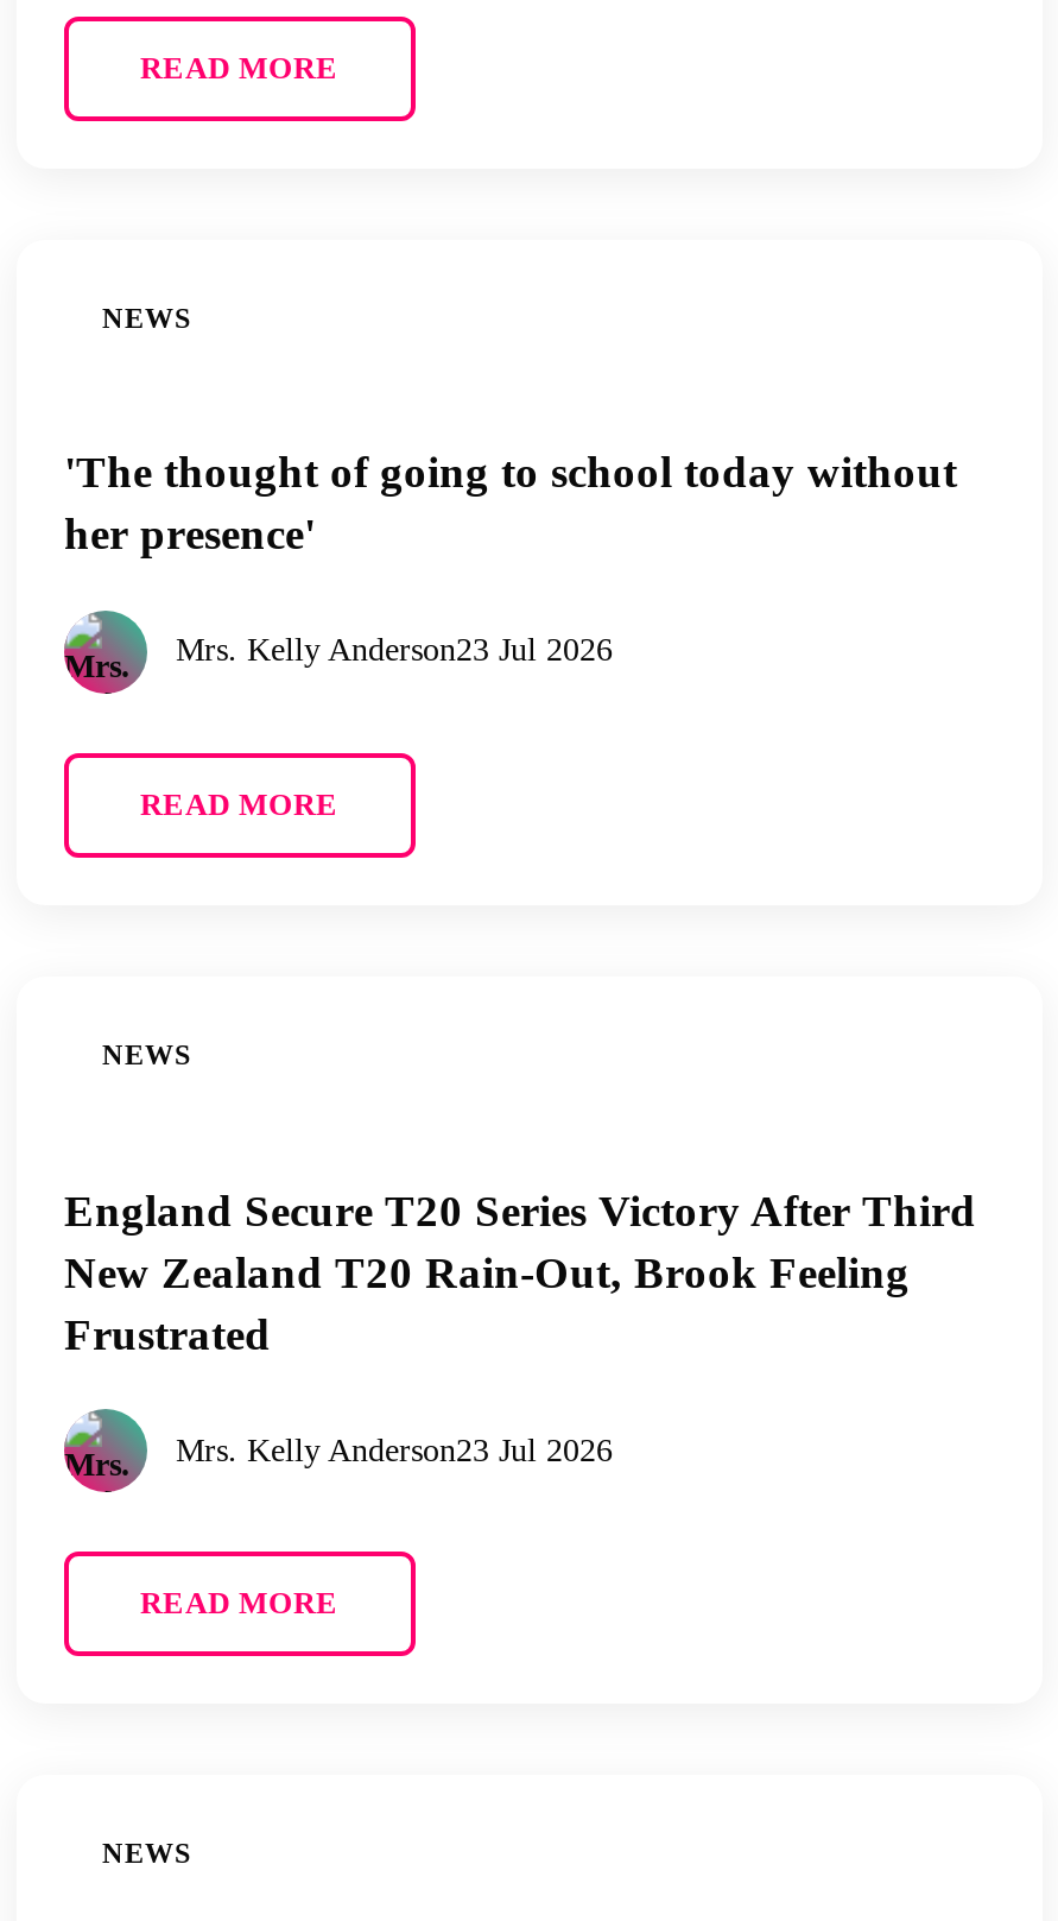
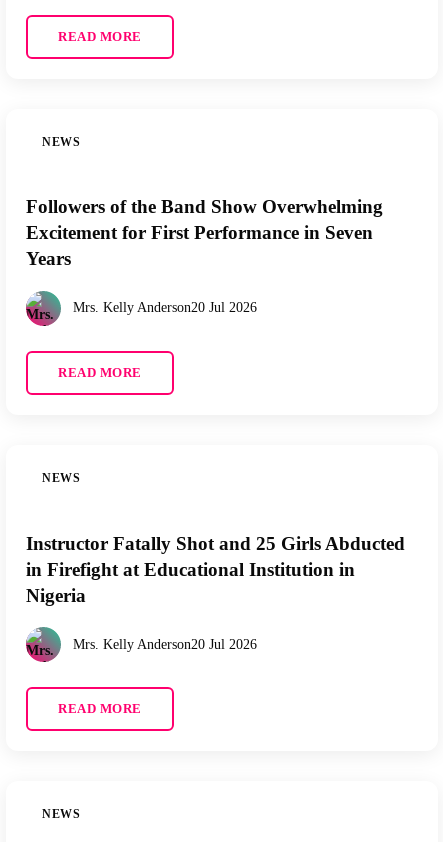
- 'The thought of going to school today without
- her presence'
+ Followers of the Band Show Overwhelming
+ Excitement for First Performance in Seven
+ Years

- Mrs. Kelly Anderson23 Jul 2026
+ Mrs. Kelly Anderson20 Jul 2026

- England Secure T20 Series Victory After Third
- New Zealand T20 Rain-Out, Brook Feeling
- Frustrated
+ Instructor Fatally Shot and 25 Girls Abducted
+ in Firefight at Educational Institution in
+ Nigeria

- Mrs. Kelly Anderson23 Jul 2026
+ Mrs. Kelly Anderson20 Jul 2026
